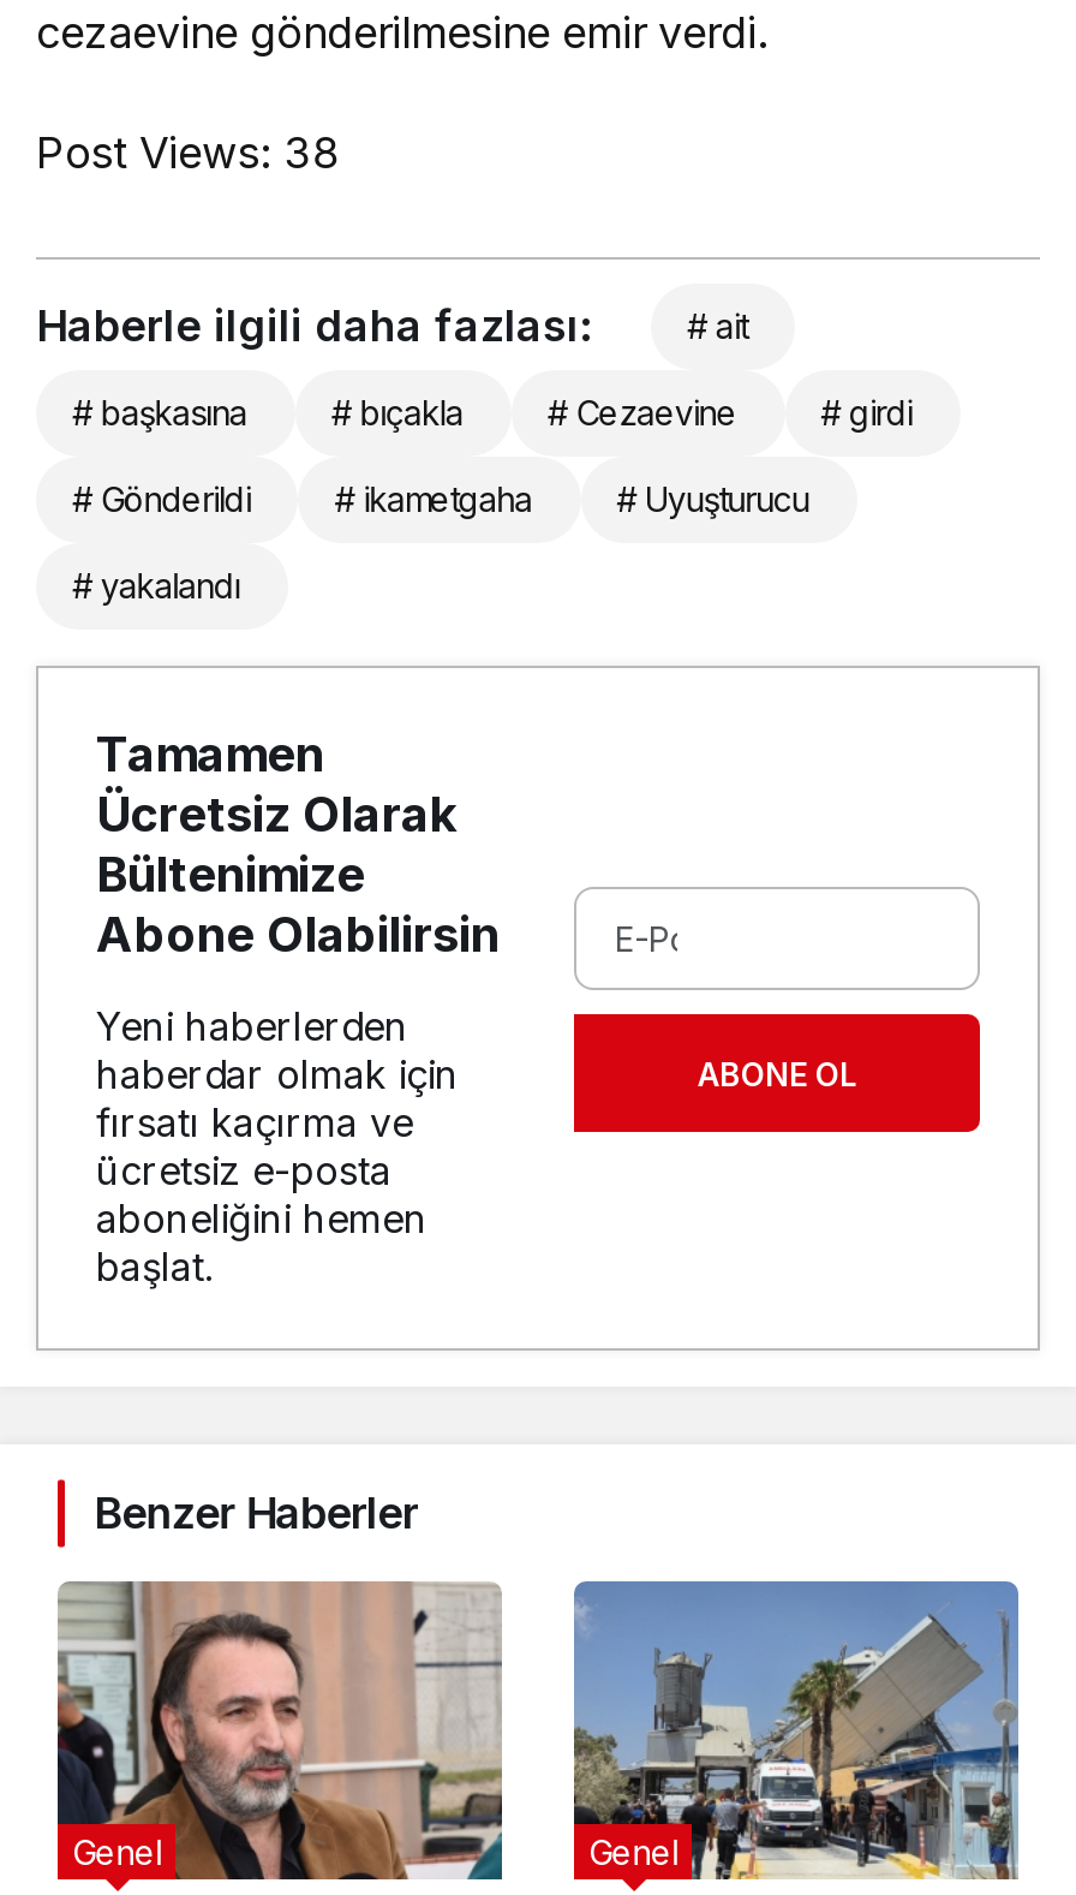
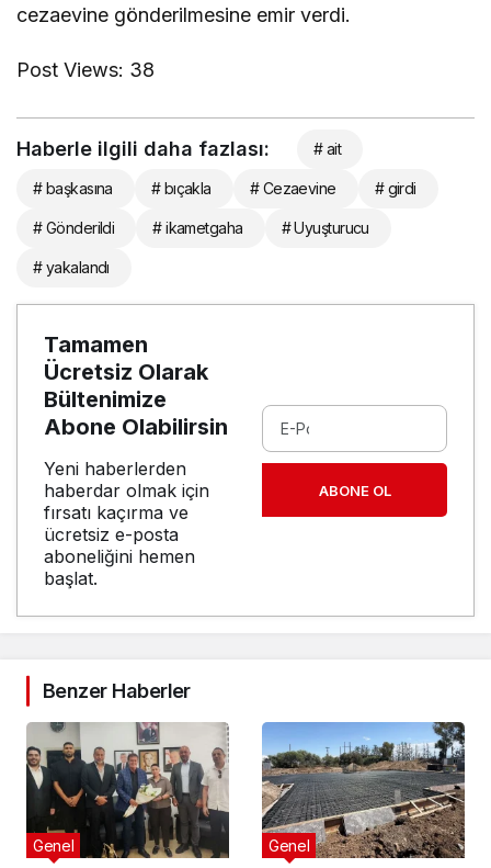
- [image]
+ [image]

- [image]
+ [image]
